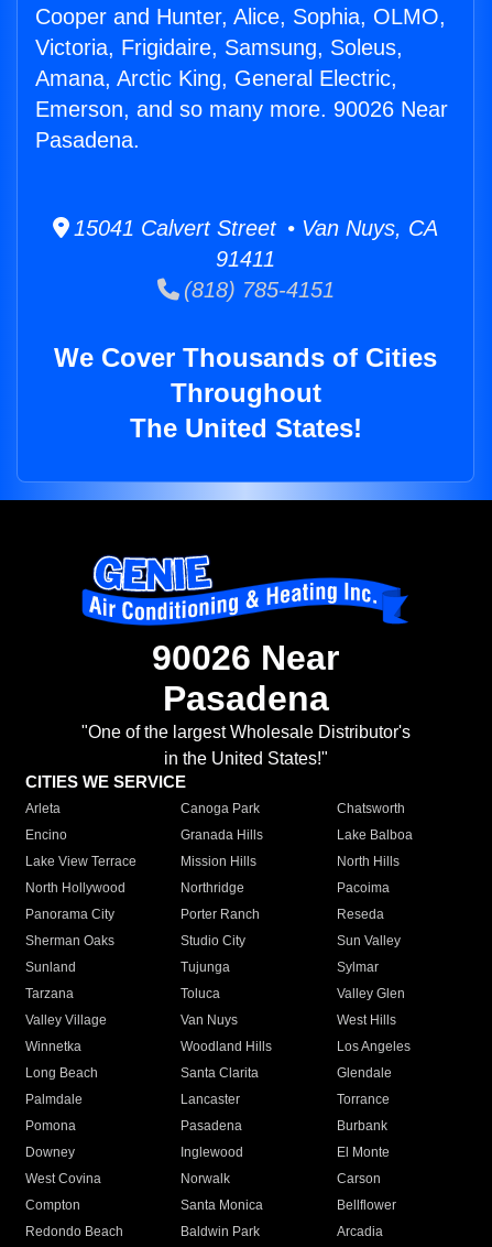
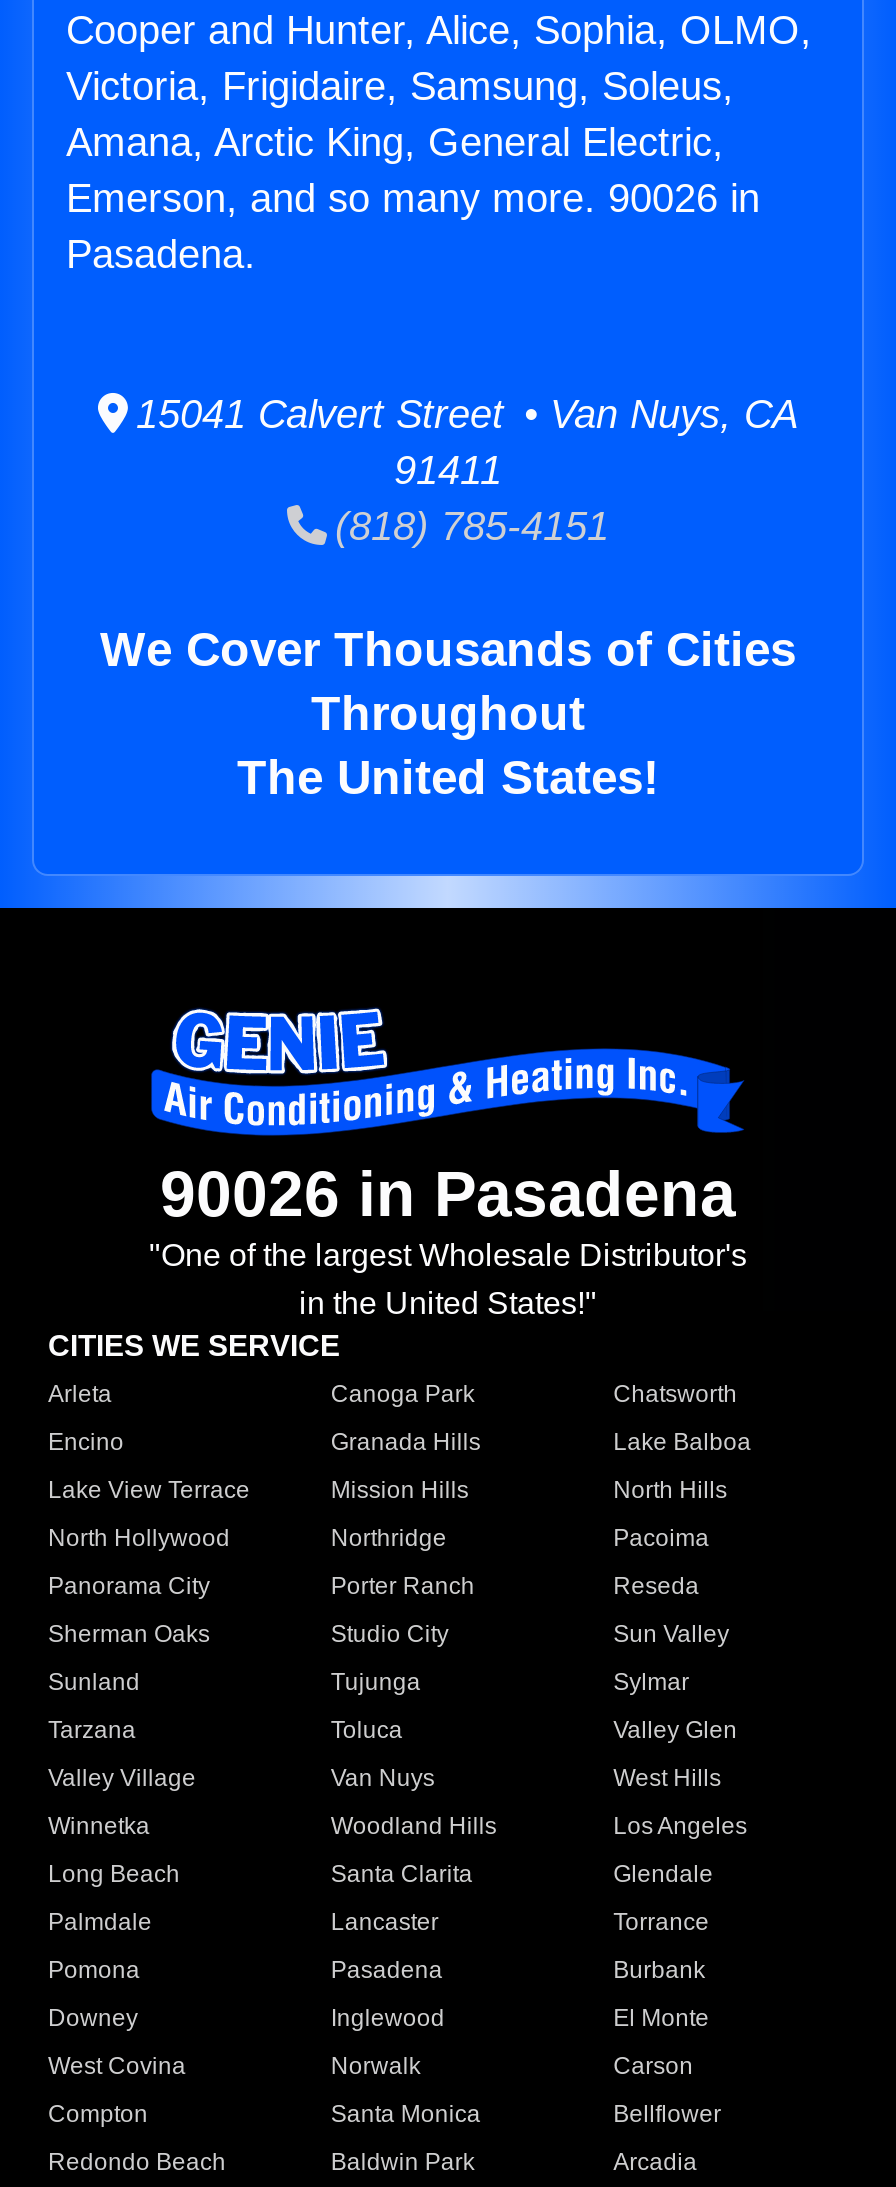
- Emerson, and so many more. 90026 Near
+ Emerson, and so many more. 90026 in

- 90026 Near
- Pasadena
+ 90026 in Pasadena
